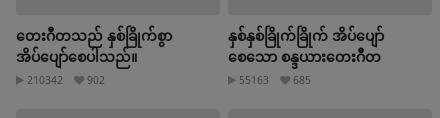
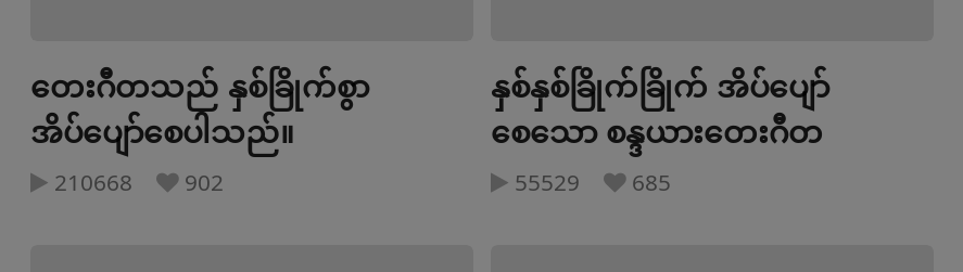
- 210342 902
+ 210668 902

- 55163 685
+ 55529 685
